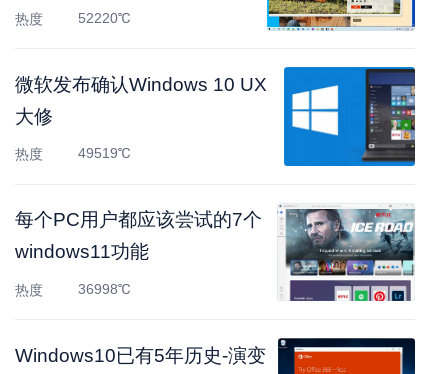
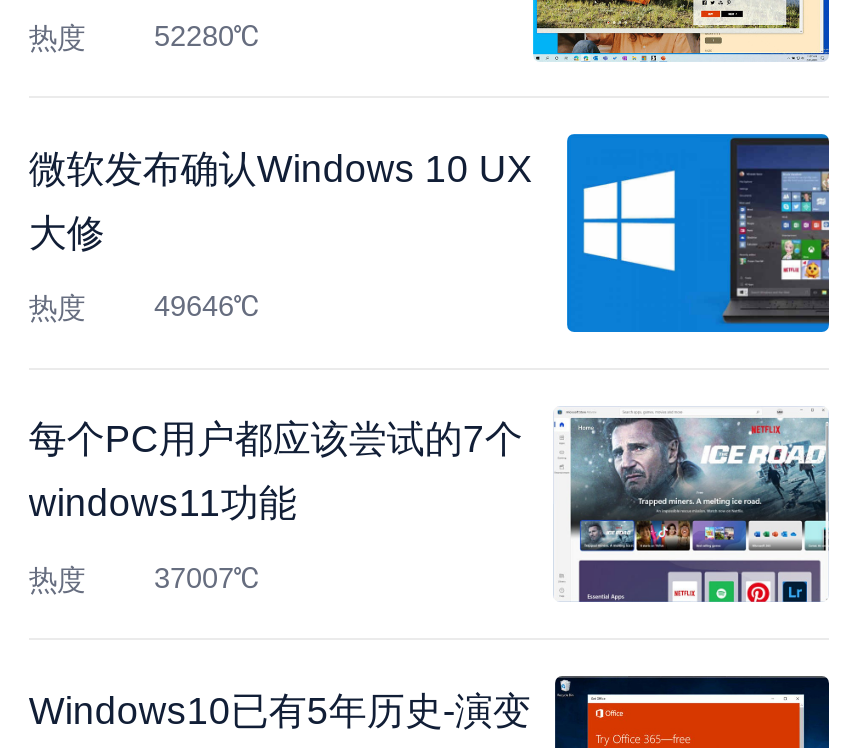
- 52220℃
+ 52280℃

- 49519℃
+ 49646℃

- 36998℃
+ 37007℃
